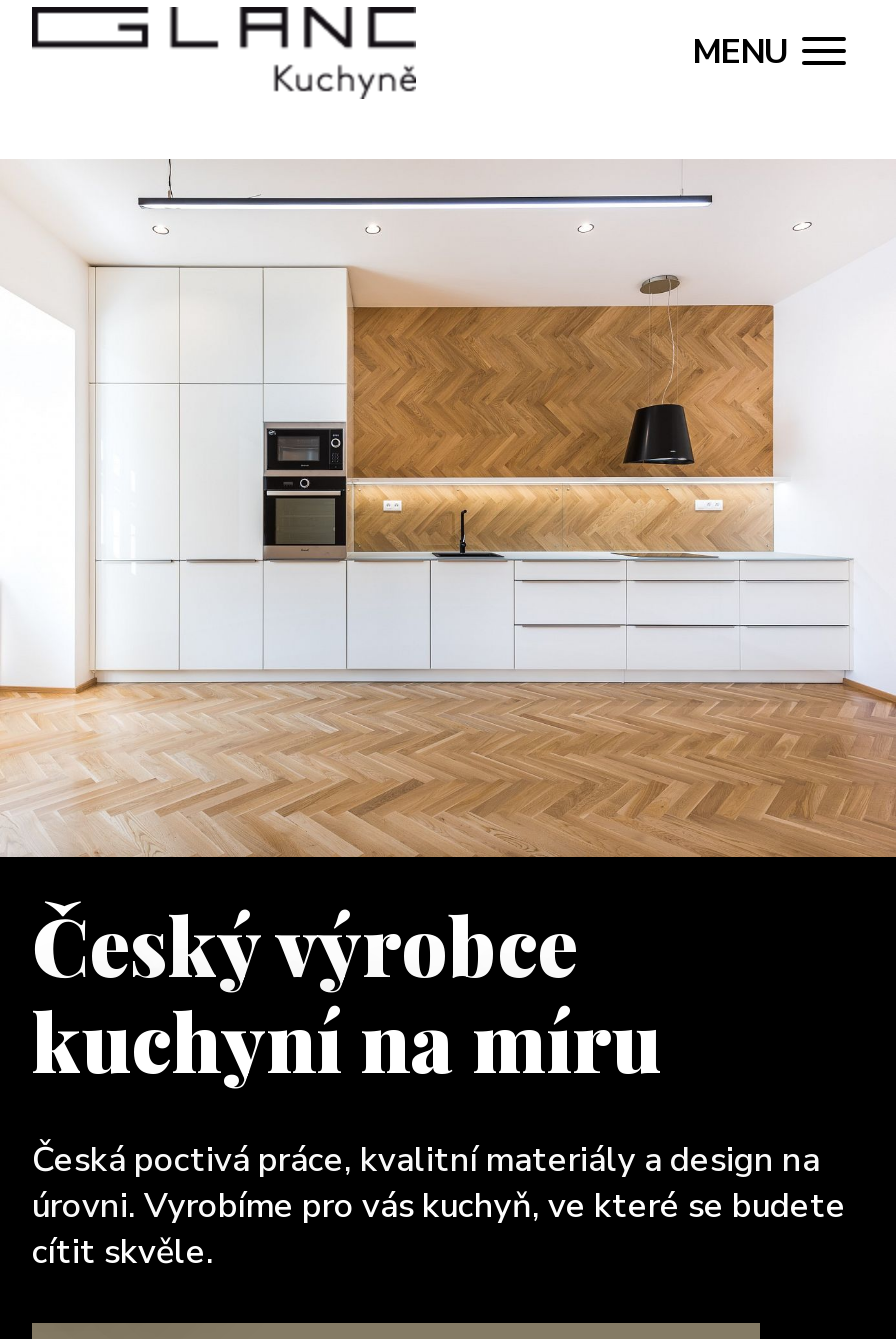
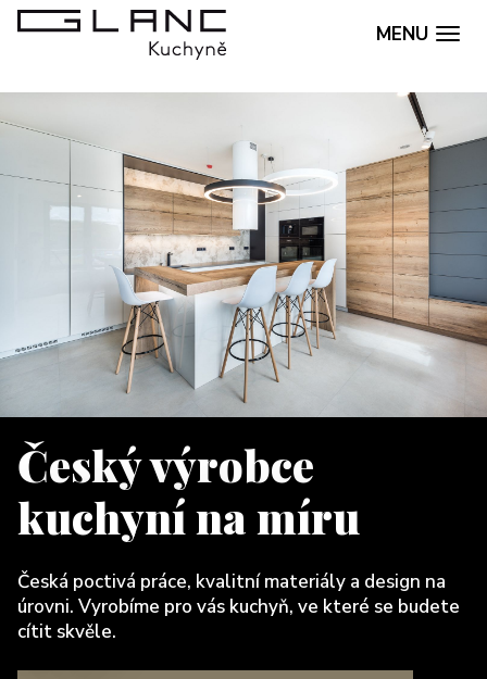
- [image]
+ [image]
